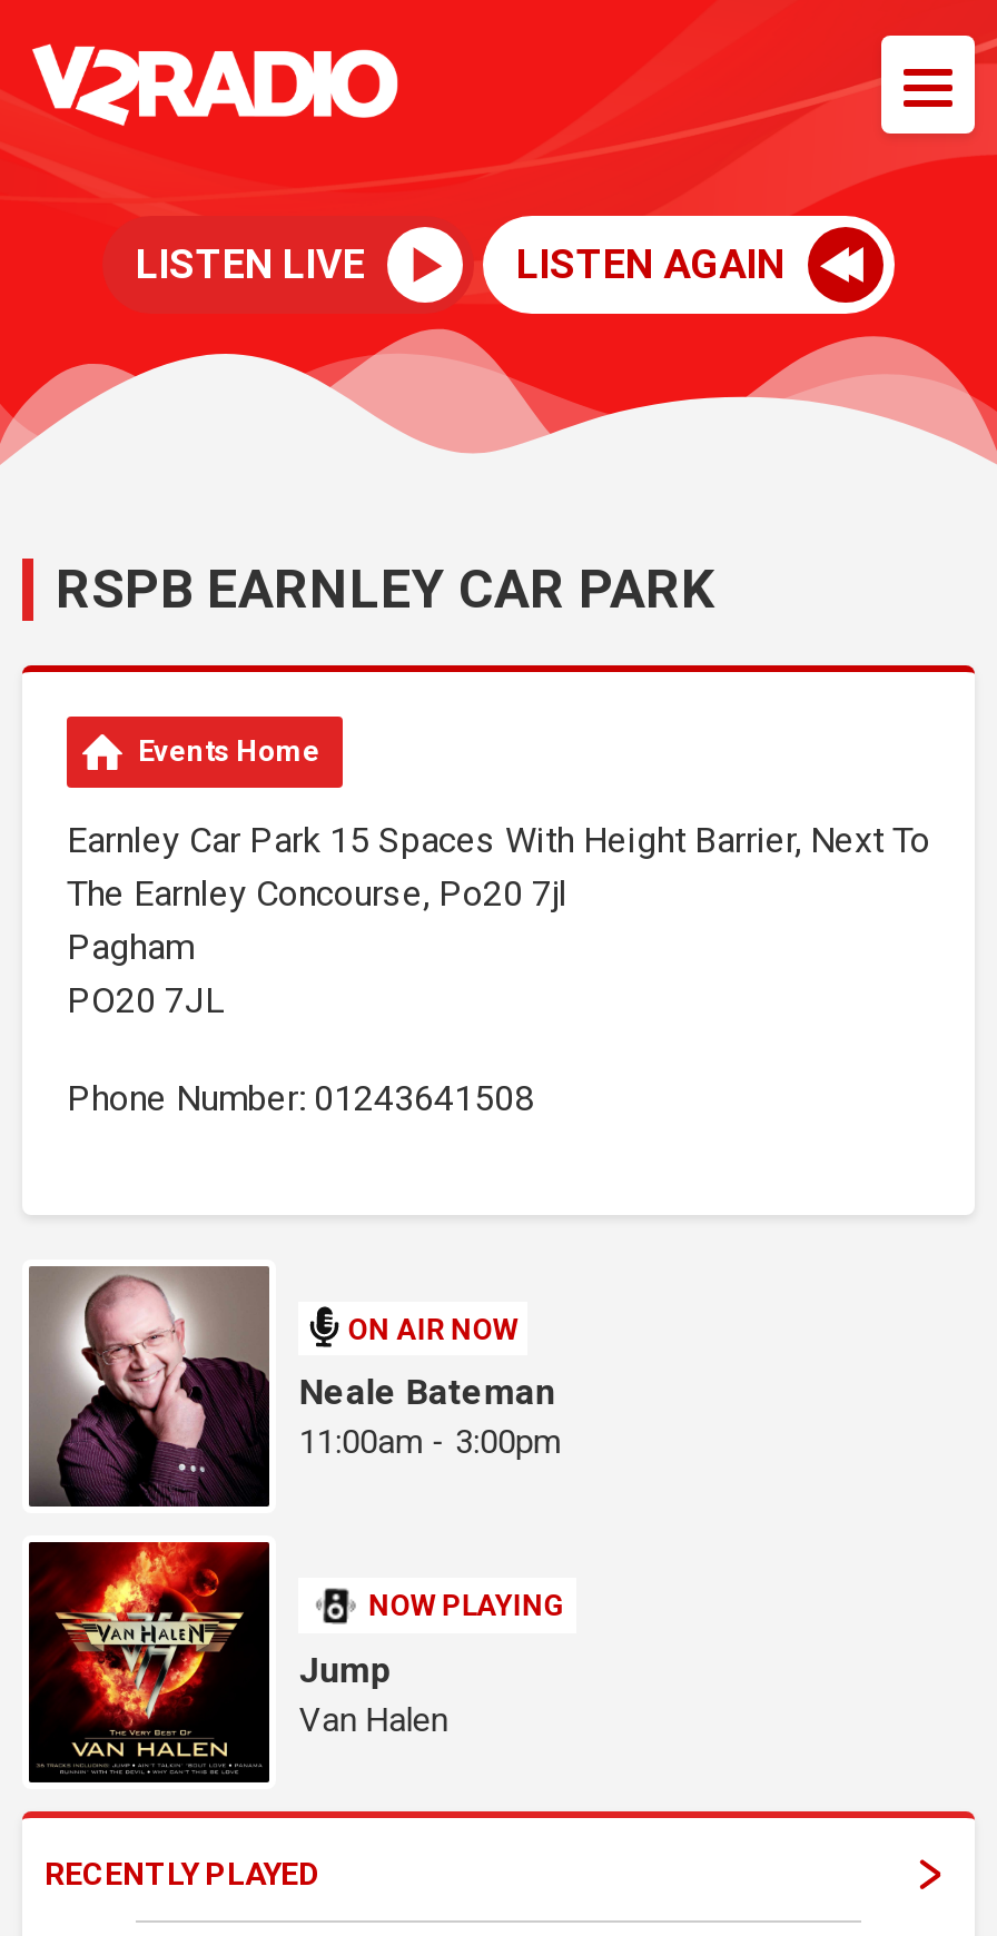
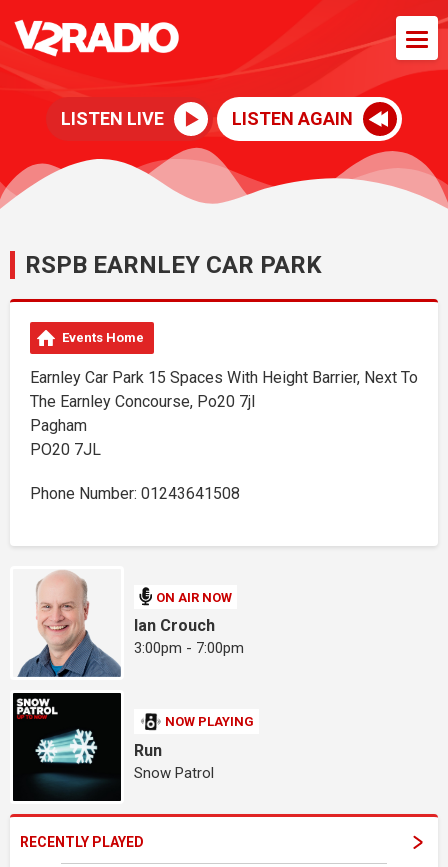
- [image]
- Neale Bateman
- 11:00am - 3:00pm
+ [image]
+ Ian Crouch
+ 3:00pm - 7:00pm

- [image]
- Jump
- Van Halen
+ [image]
+ Run
+ Snow Patrol
